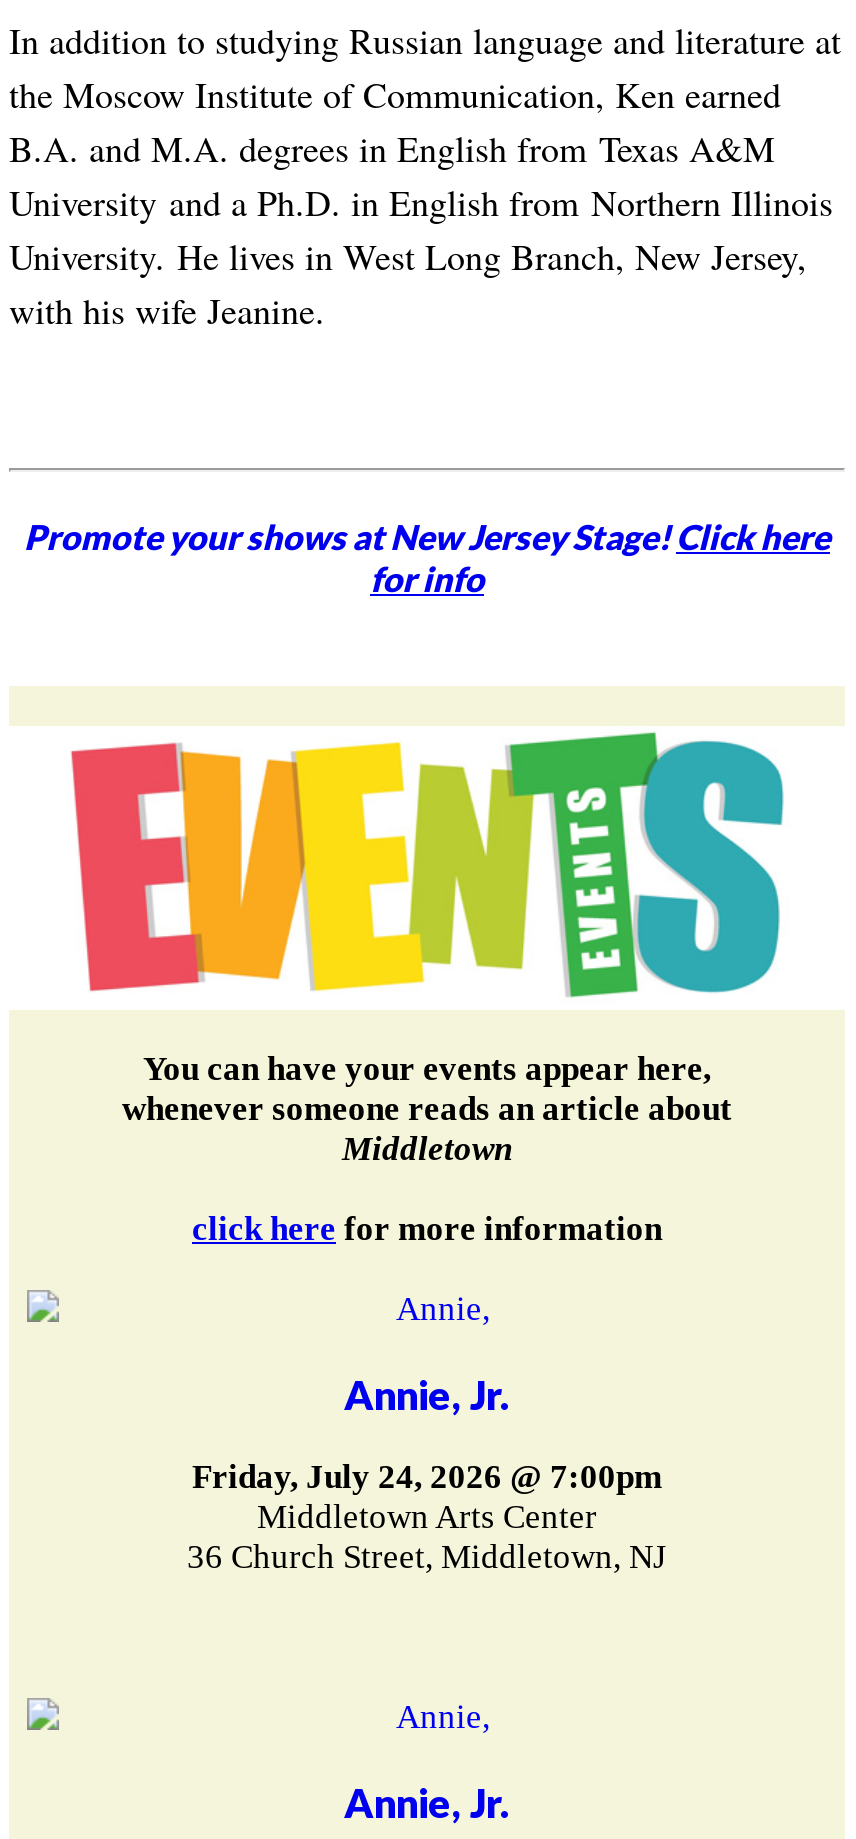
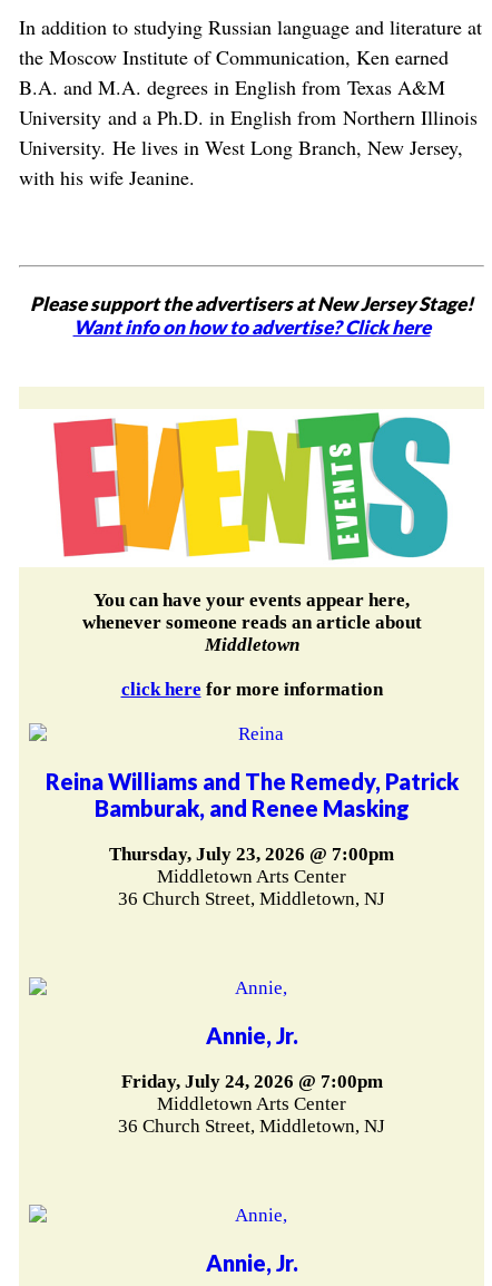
- Promote your shows at New Jersey Stage!Click here
- for info
+ Please support the advertisers at New Jersey Stage!
+ Want info on how to advertise? Click here

+ Reina Williams and The Remedy, Patrick
+ Bamburak, and Renee Masking
+ Thursday, July 23, 2026 @ 7:00pm
+ Middletown Arts Center
+ 36 Church Street, Middletown, NJ
